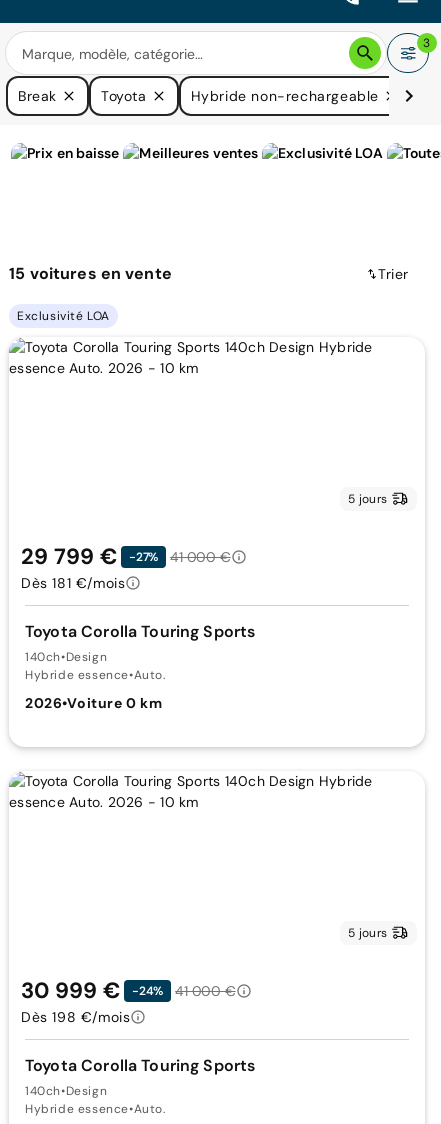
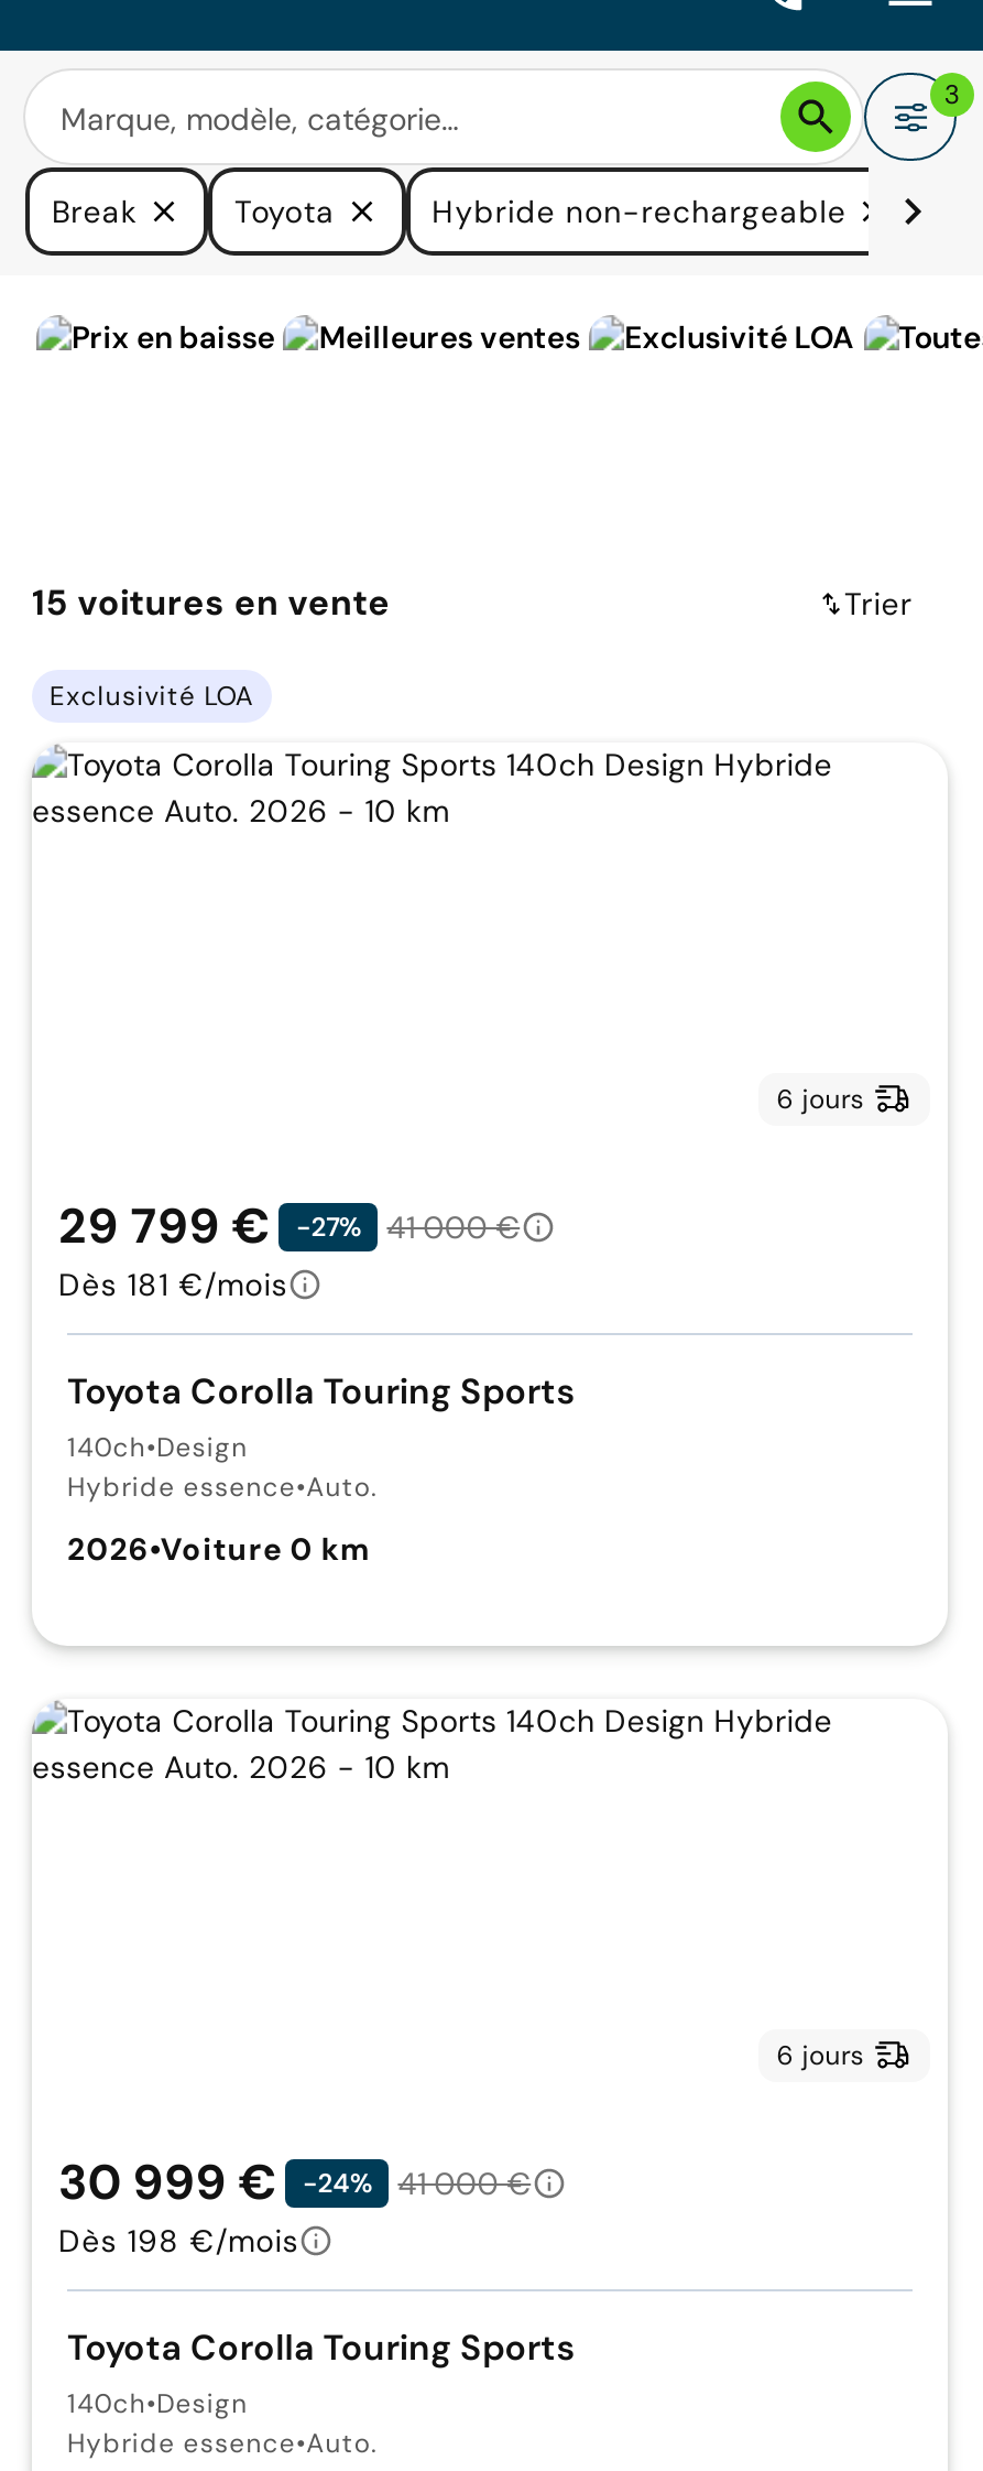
- 5 jours
+ 6 jours

- 5 jours
+ 6 jours
